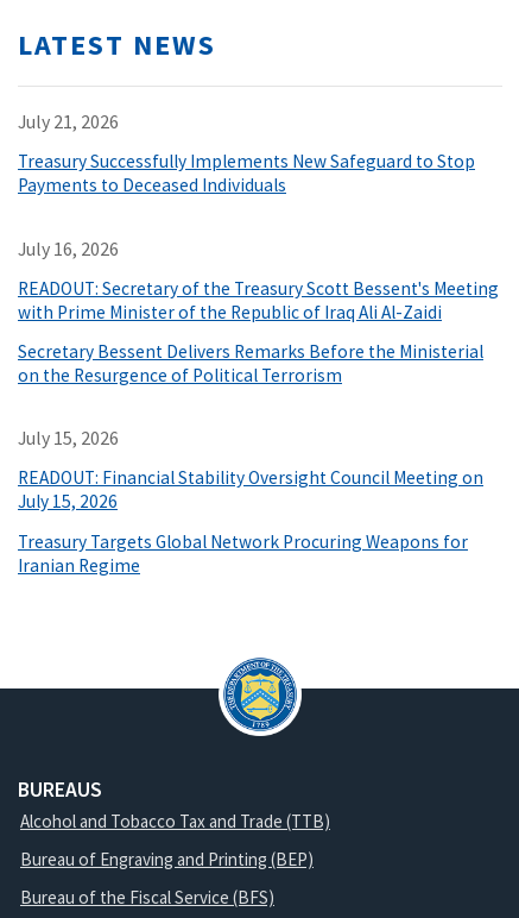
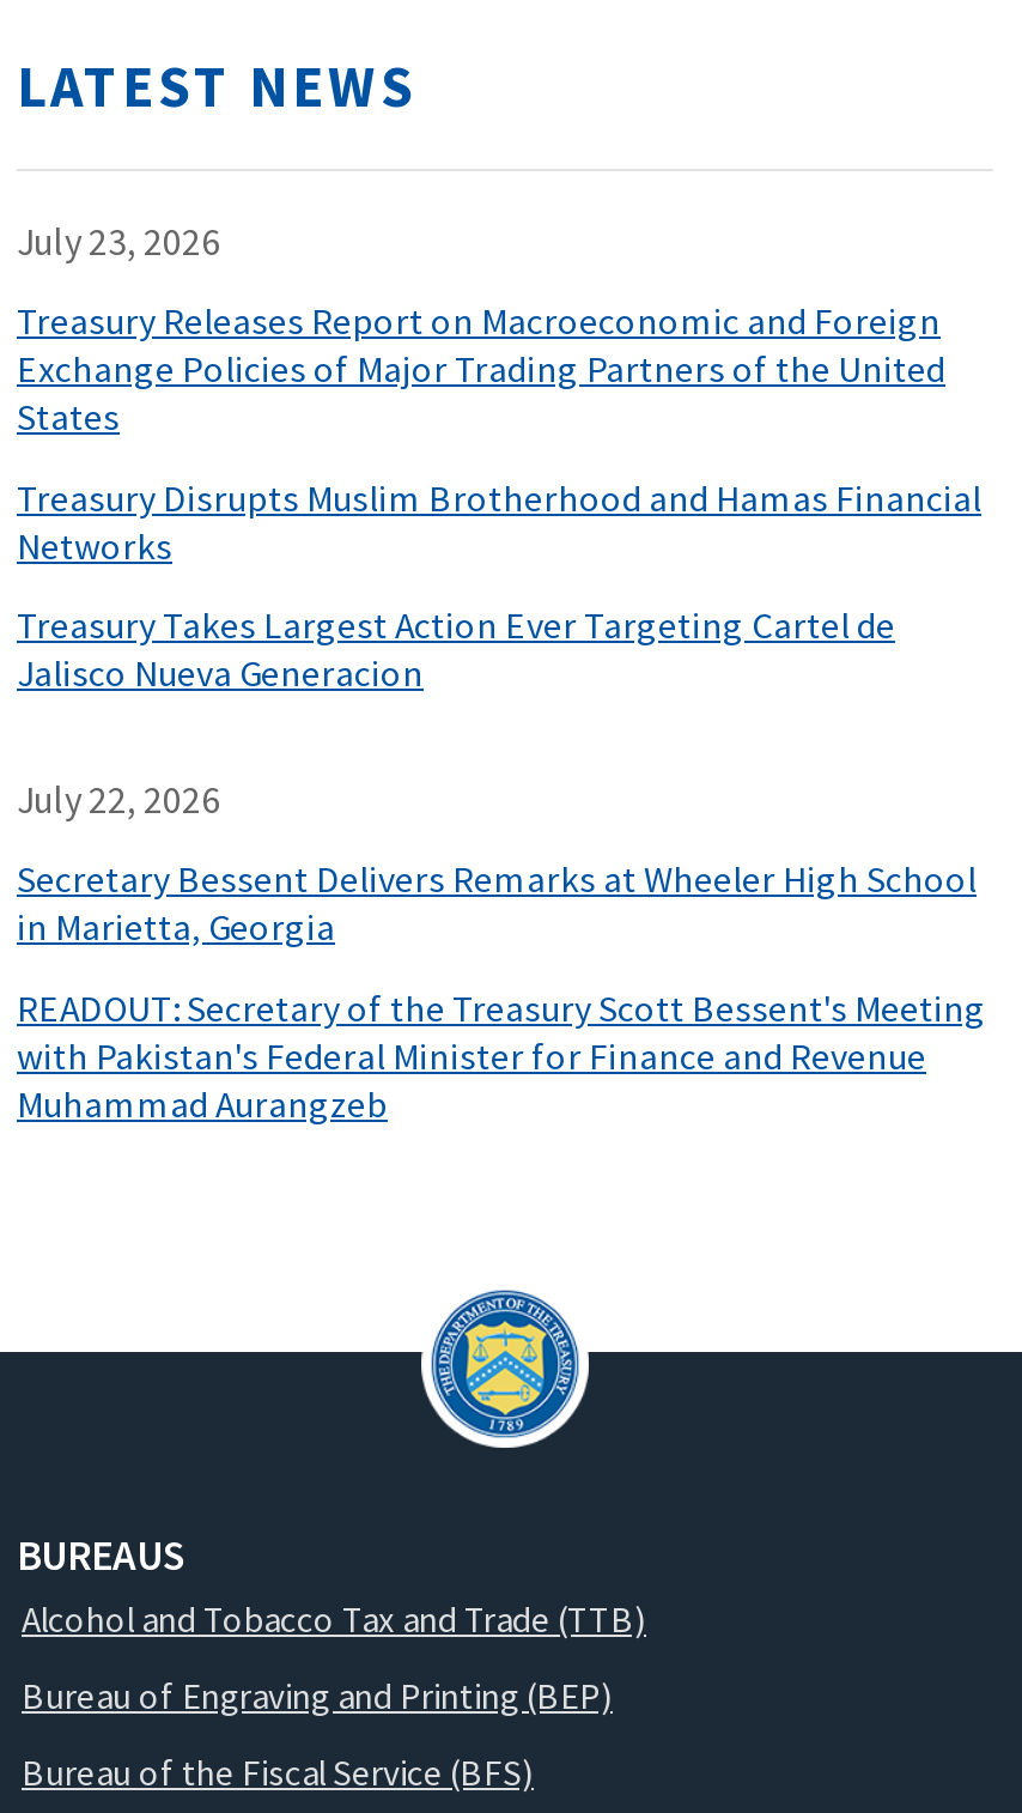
- July 21, 2026
- Treasury Successfully Implements New Safeguard to Stop
- Payments to Deceased Individuals
- July 16, 2026
+ July 23, 2026
+ Treasury Releases Report on Macroeconomic and Foreign
+ Exchange Policies of Major Trading Partners of the United
+ States
+ Treasury Disrupts Muslim Brotherhood and Hamas Financial
+ Networks
+ Treasury Takes Largest Action Ever Targeting Cartel de
+ Jalisco Nueva Generacion
+ July 22, 2026
+ Secretary Bessent Delivers Remarks at Wheeler High School
+ in Marietta, Georgia

moved down: READOUT: Secretary of the Treasury Scott Bessent's Meeting

- with Prime Minister of the Republic of Iraq Ali Al-Zaidi
- Secretary Bessent Delivers Remarks Before the Ministerial
- on the Resurgence of Political Terrorism
- July 15, 2026
- READOUT: Financial Stability Oversight Council Meeting on
- July 15, 2026
- Treasury Targets Global Network Procuring Weapons for
- Iranian Regime
+ with Pakistan's Federal Minister for Finance and Revenue
+ Muhammad Aurangzeb
